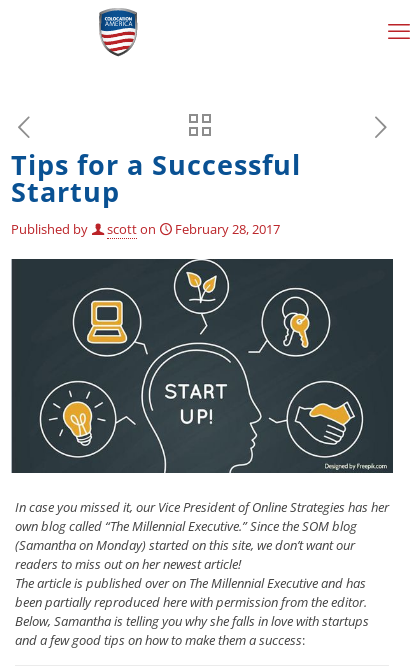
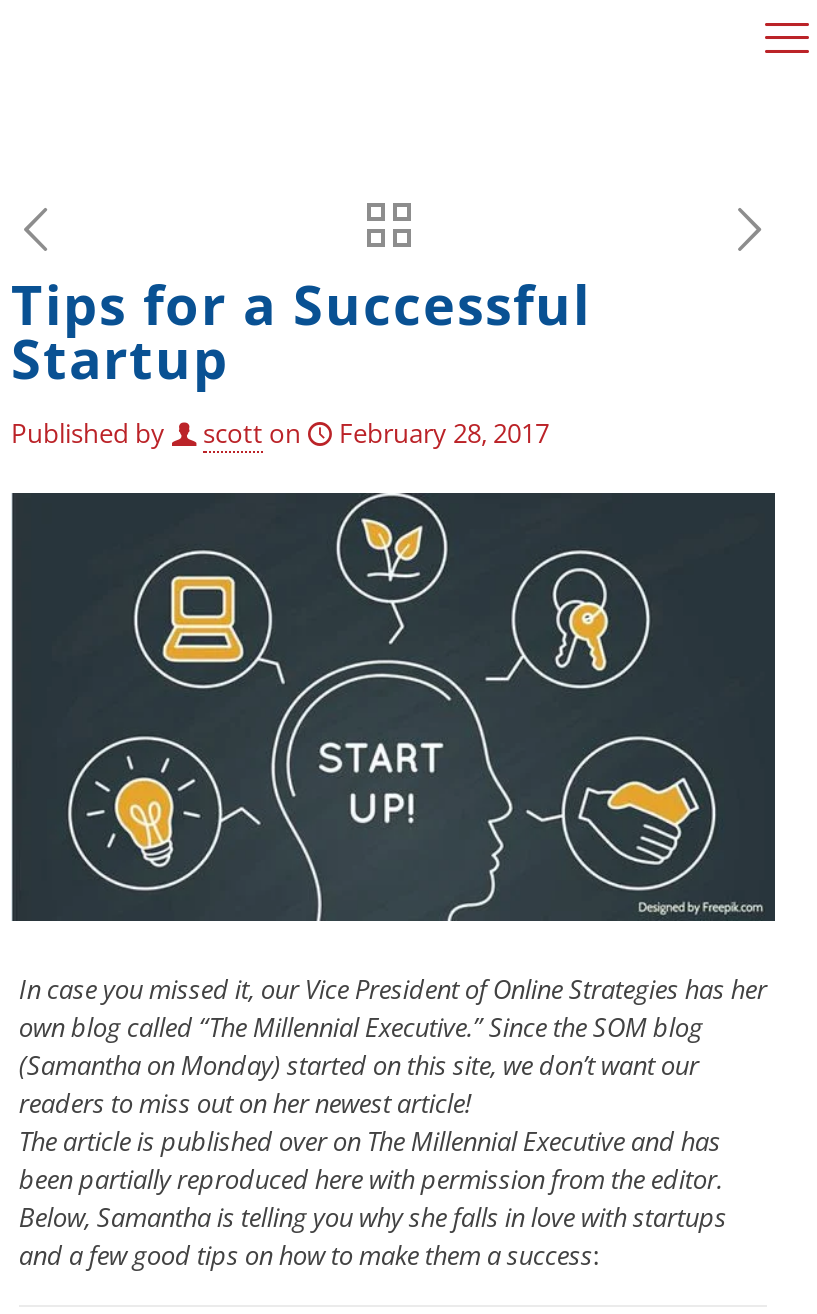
- [image]
